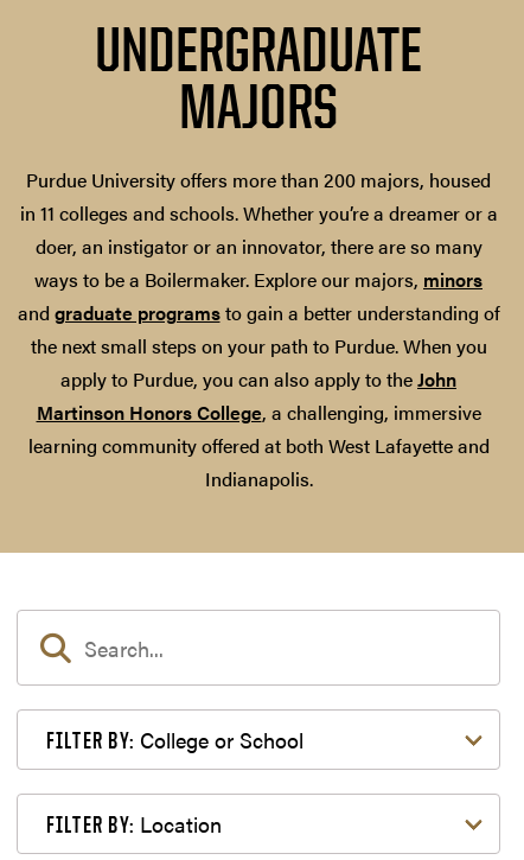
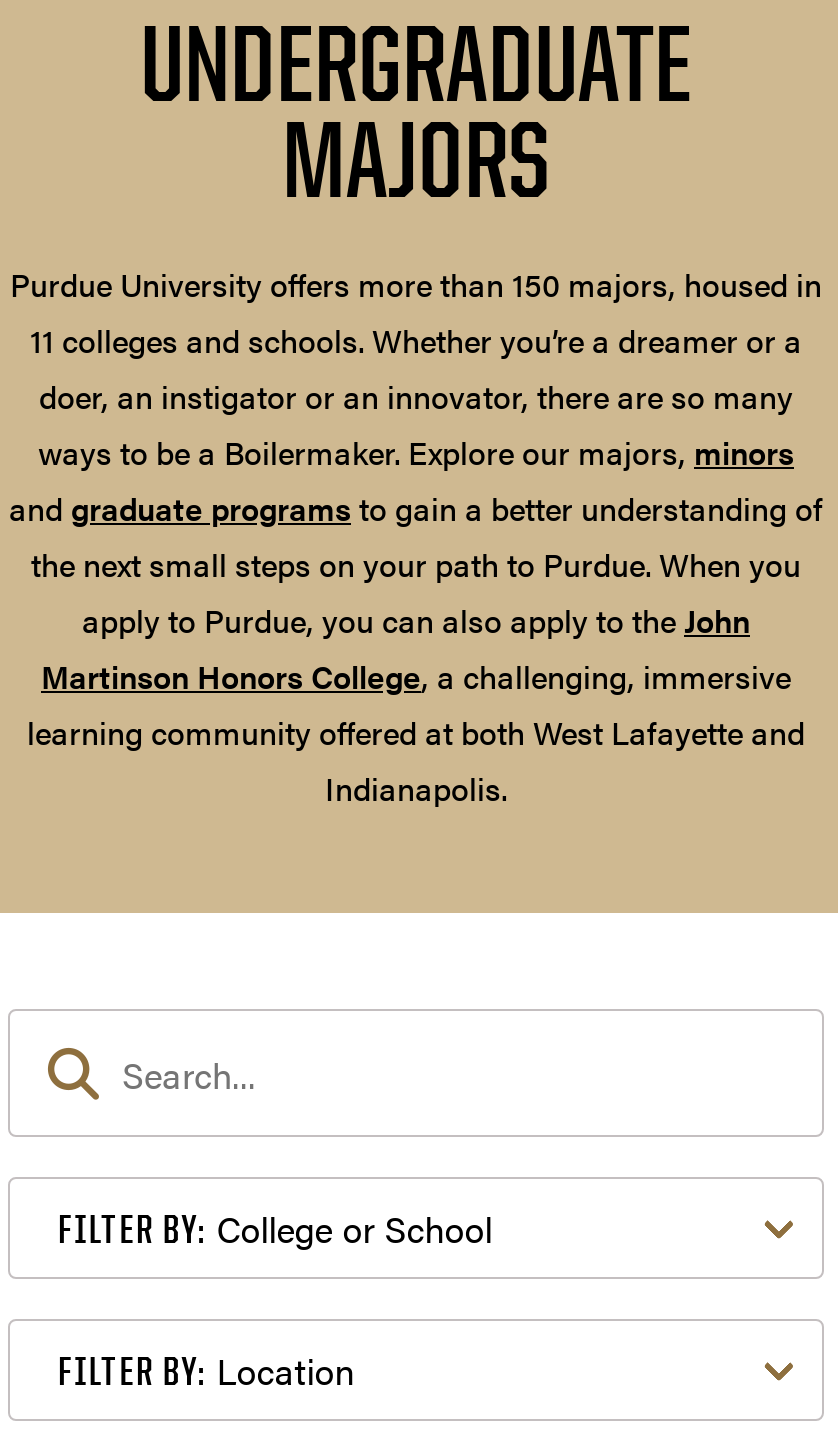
- Purdue University offers more than 200 majors, housed
- in 11 colleges and schools. Whether you’re a dreamer or a
+ Purdue University offers more than 150 majors, housed in
+ 11 colleges and schools. Whether you’re a dreamer or a
